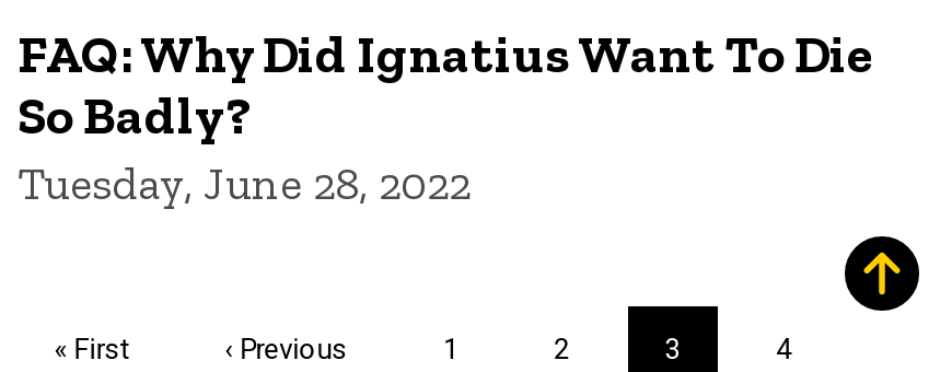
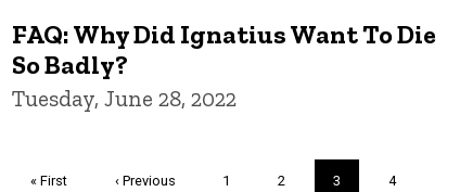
- [image]
